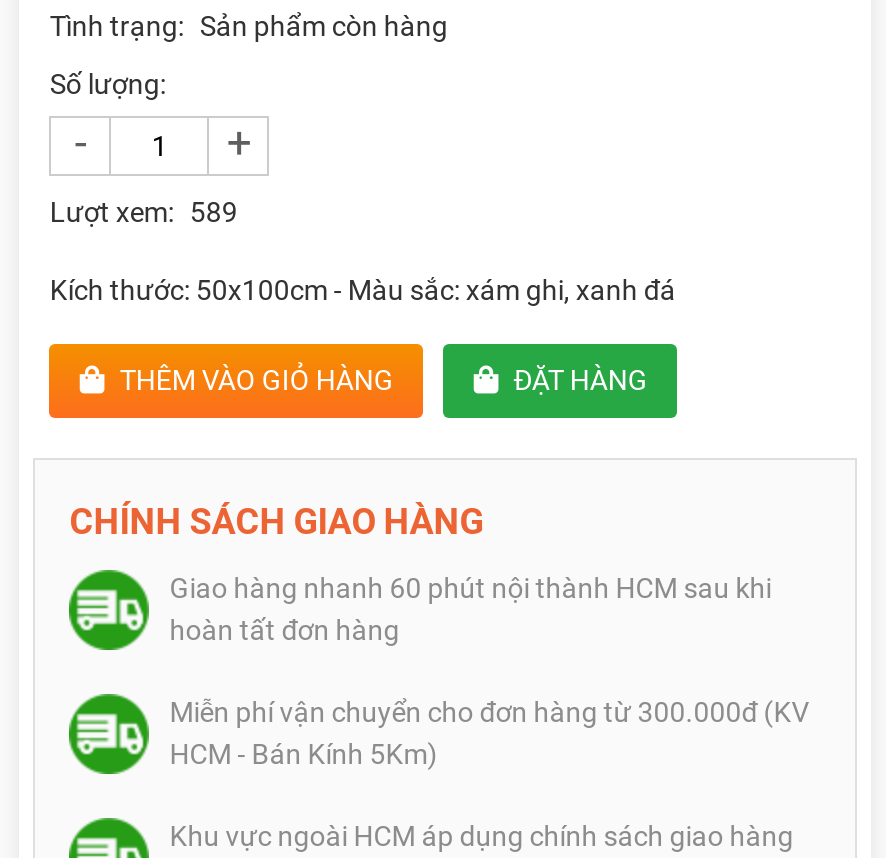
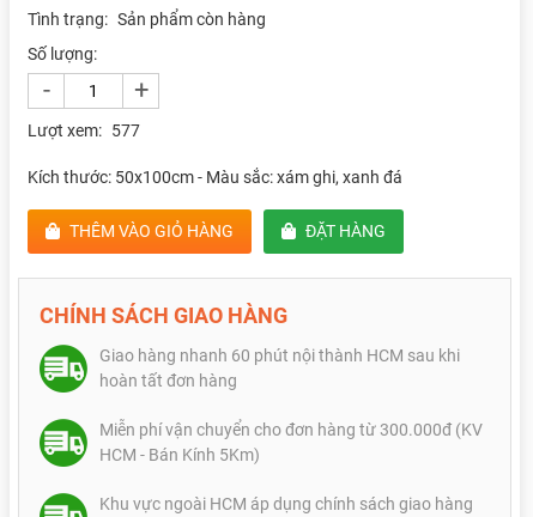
- Lượt xem: 589
+ Lượt xem: 577
